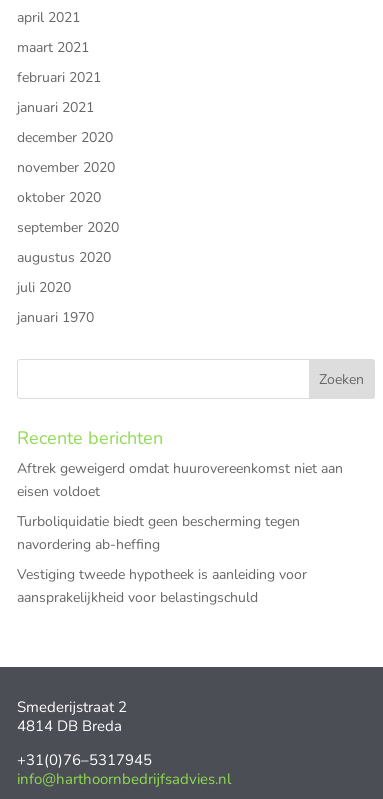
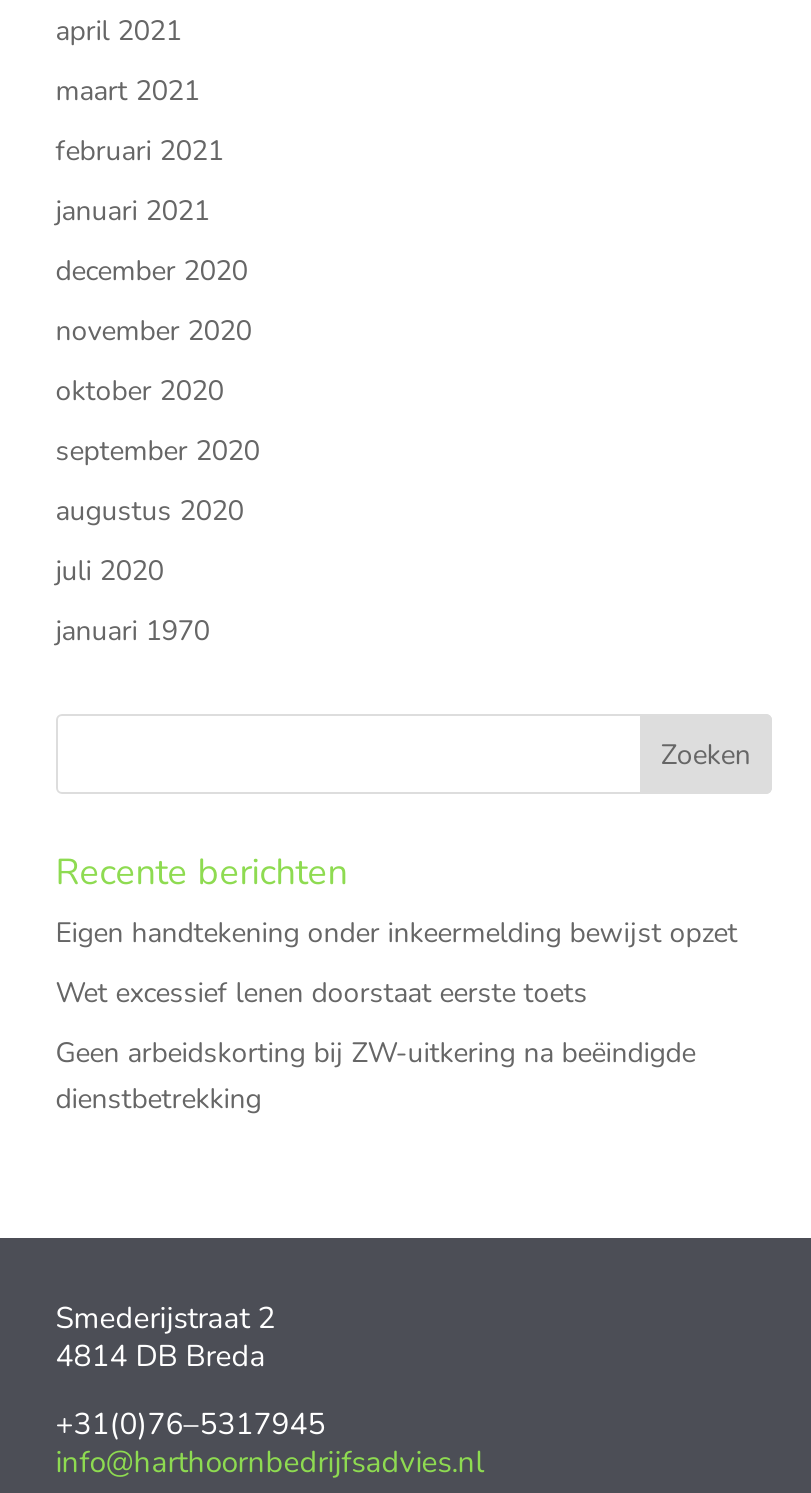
- Aftrek geweigerd omdat huurovereenkomst niet aan
- eisen voldoet
+ Eigen handtekening onder inkeermelding bewijst opzet

- Turboliquidatie biedt geen bescherming tegen
- navordering ab-heffing
+ Wet excessief lenen doorstaat eerste toets

- Vestiging tweede hypotheek is aanleiding voor
- aansprakelijkheid voor belastingschuld
+ Geen arbeidskorting bij ZW-uitkering na beëindigde
+ dienstbetrekking
